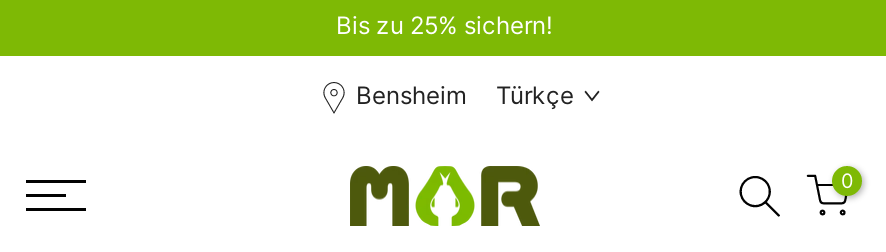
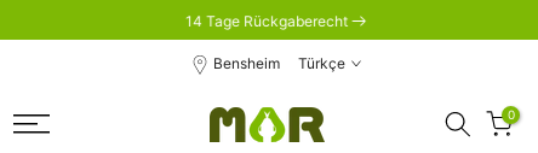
- Bis zu 25% sichern!
+ 14 Tage Rückgaberecht
